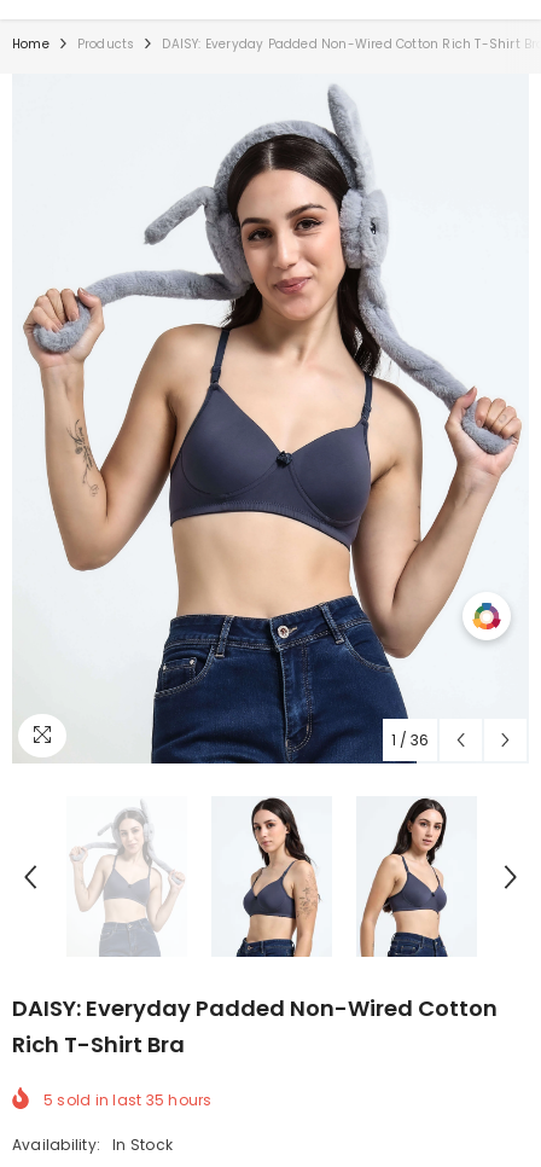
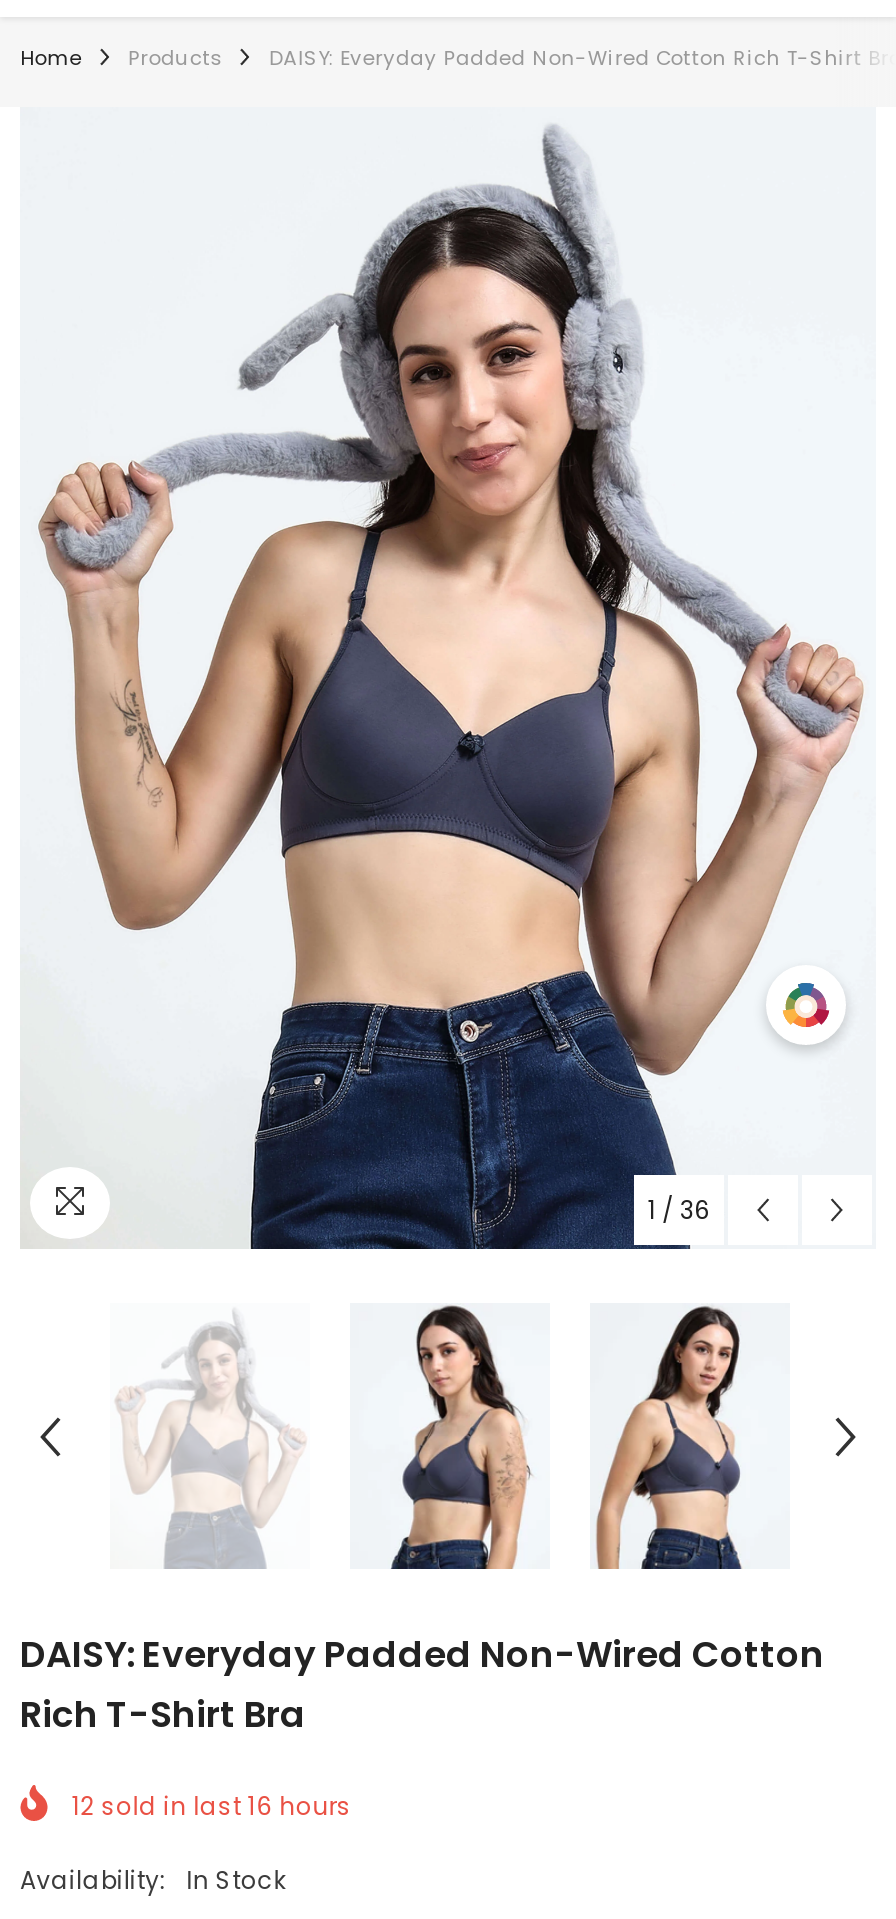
- 5 sold in last 35 hours
+ 12 sold in last 16 hours
